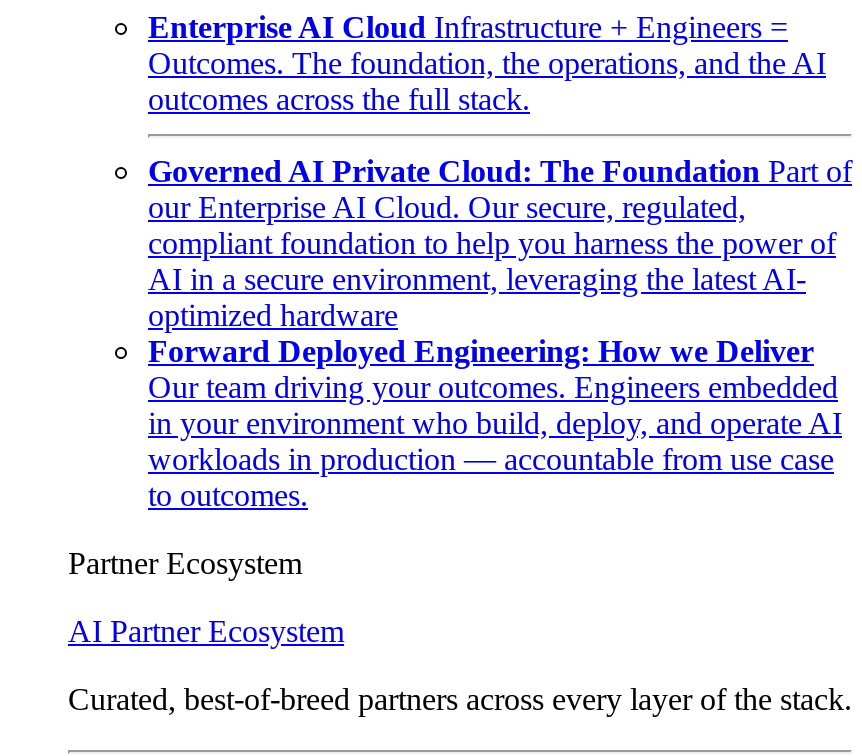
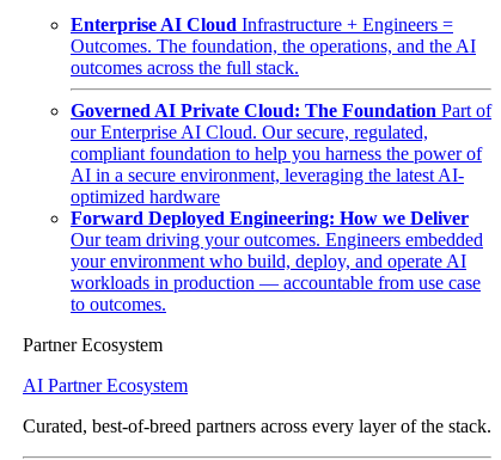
- in your environment who build, deploy, and operate AI
+ your environment who build, deploy, and operate AI
